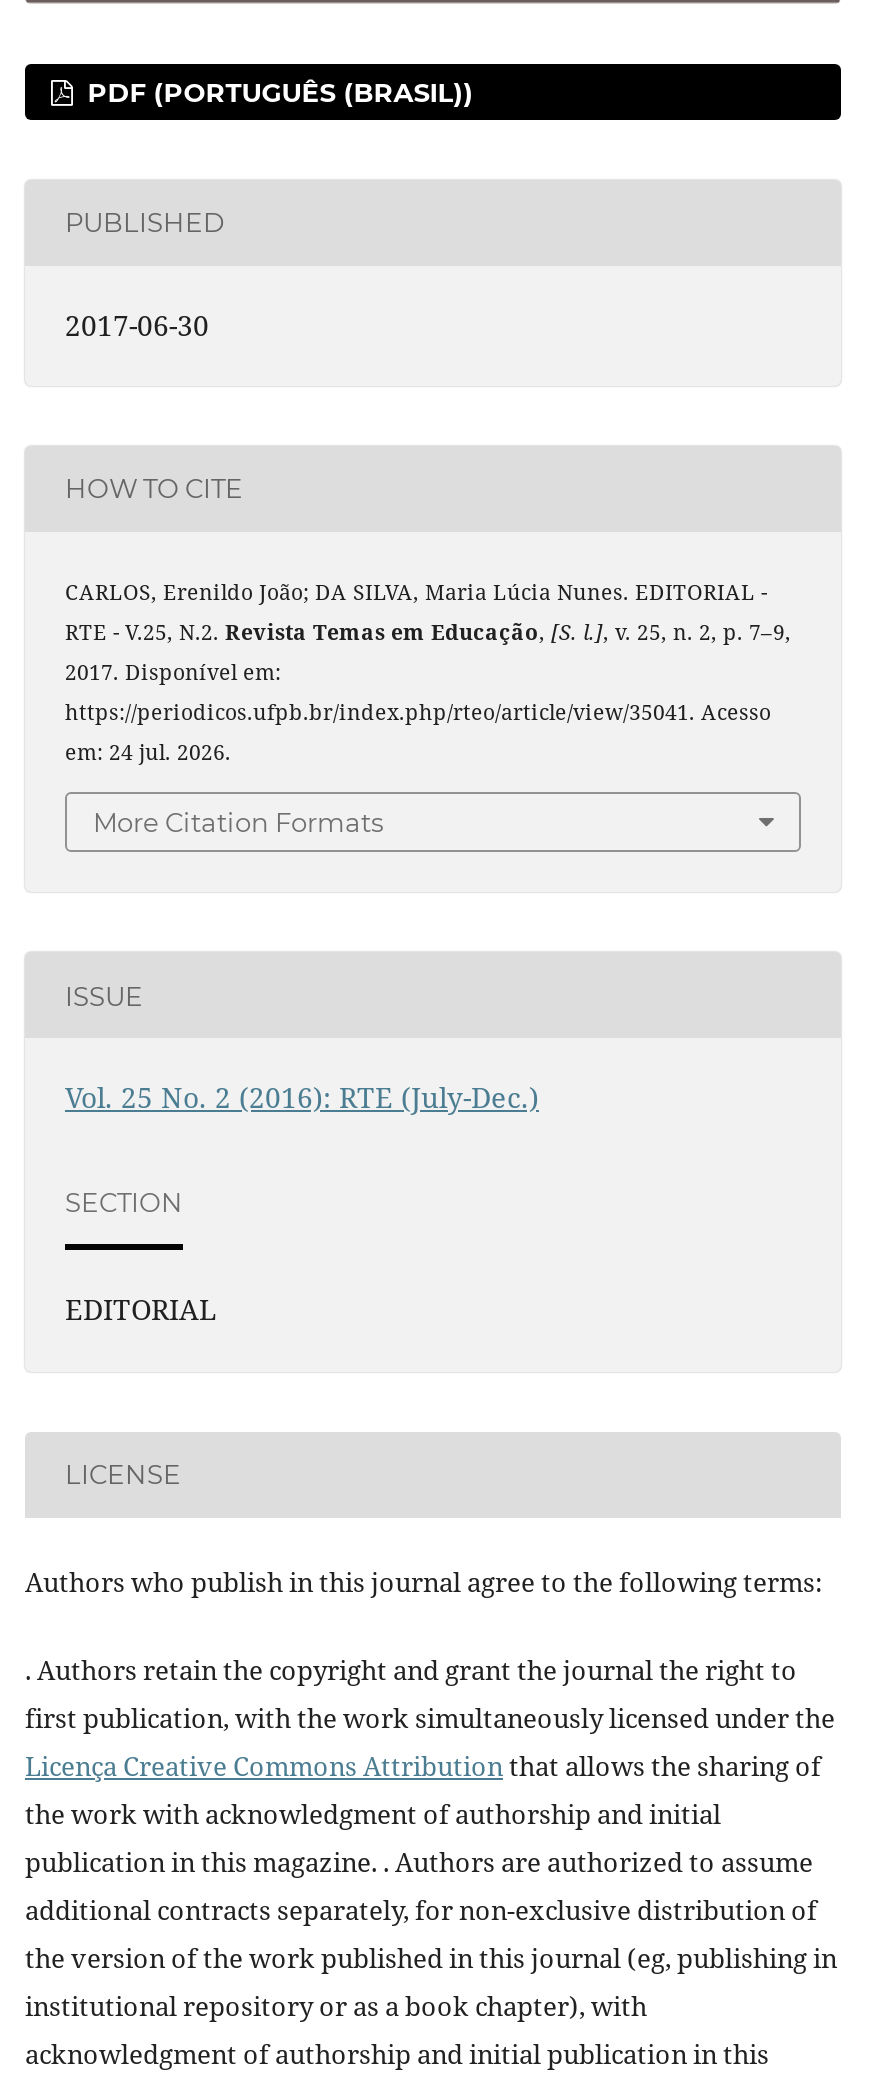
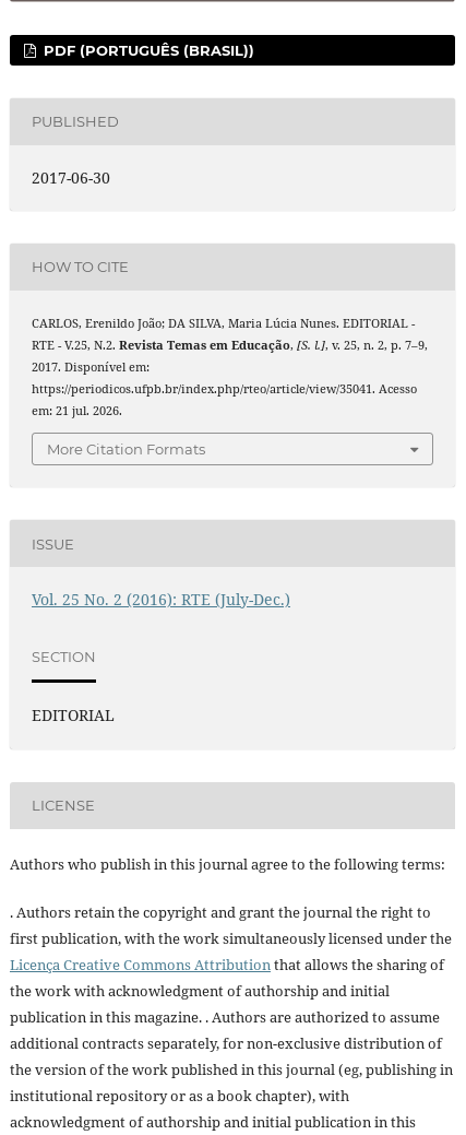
- em: 24 jul. 2026.
+ em: 21 jul. 2026.
